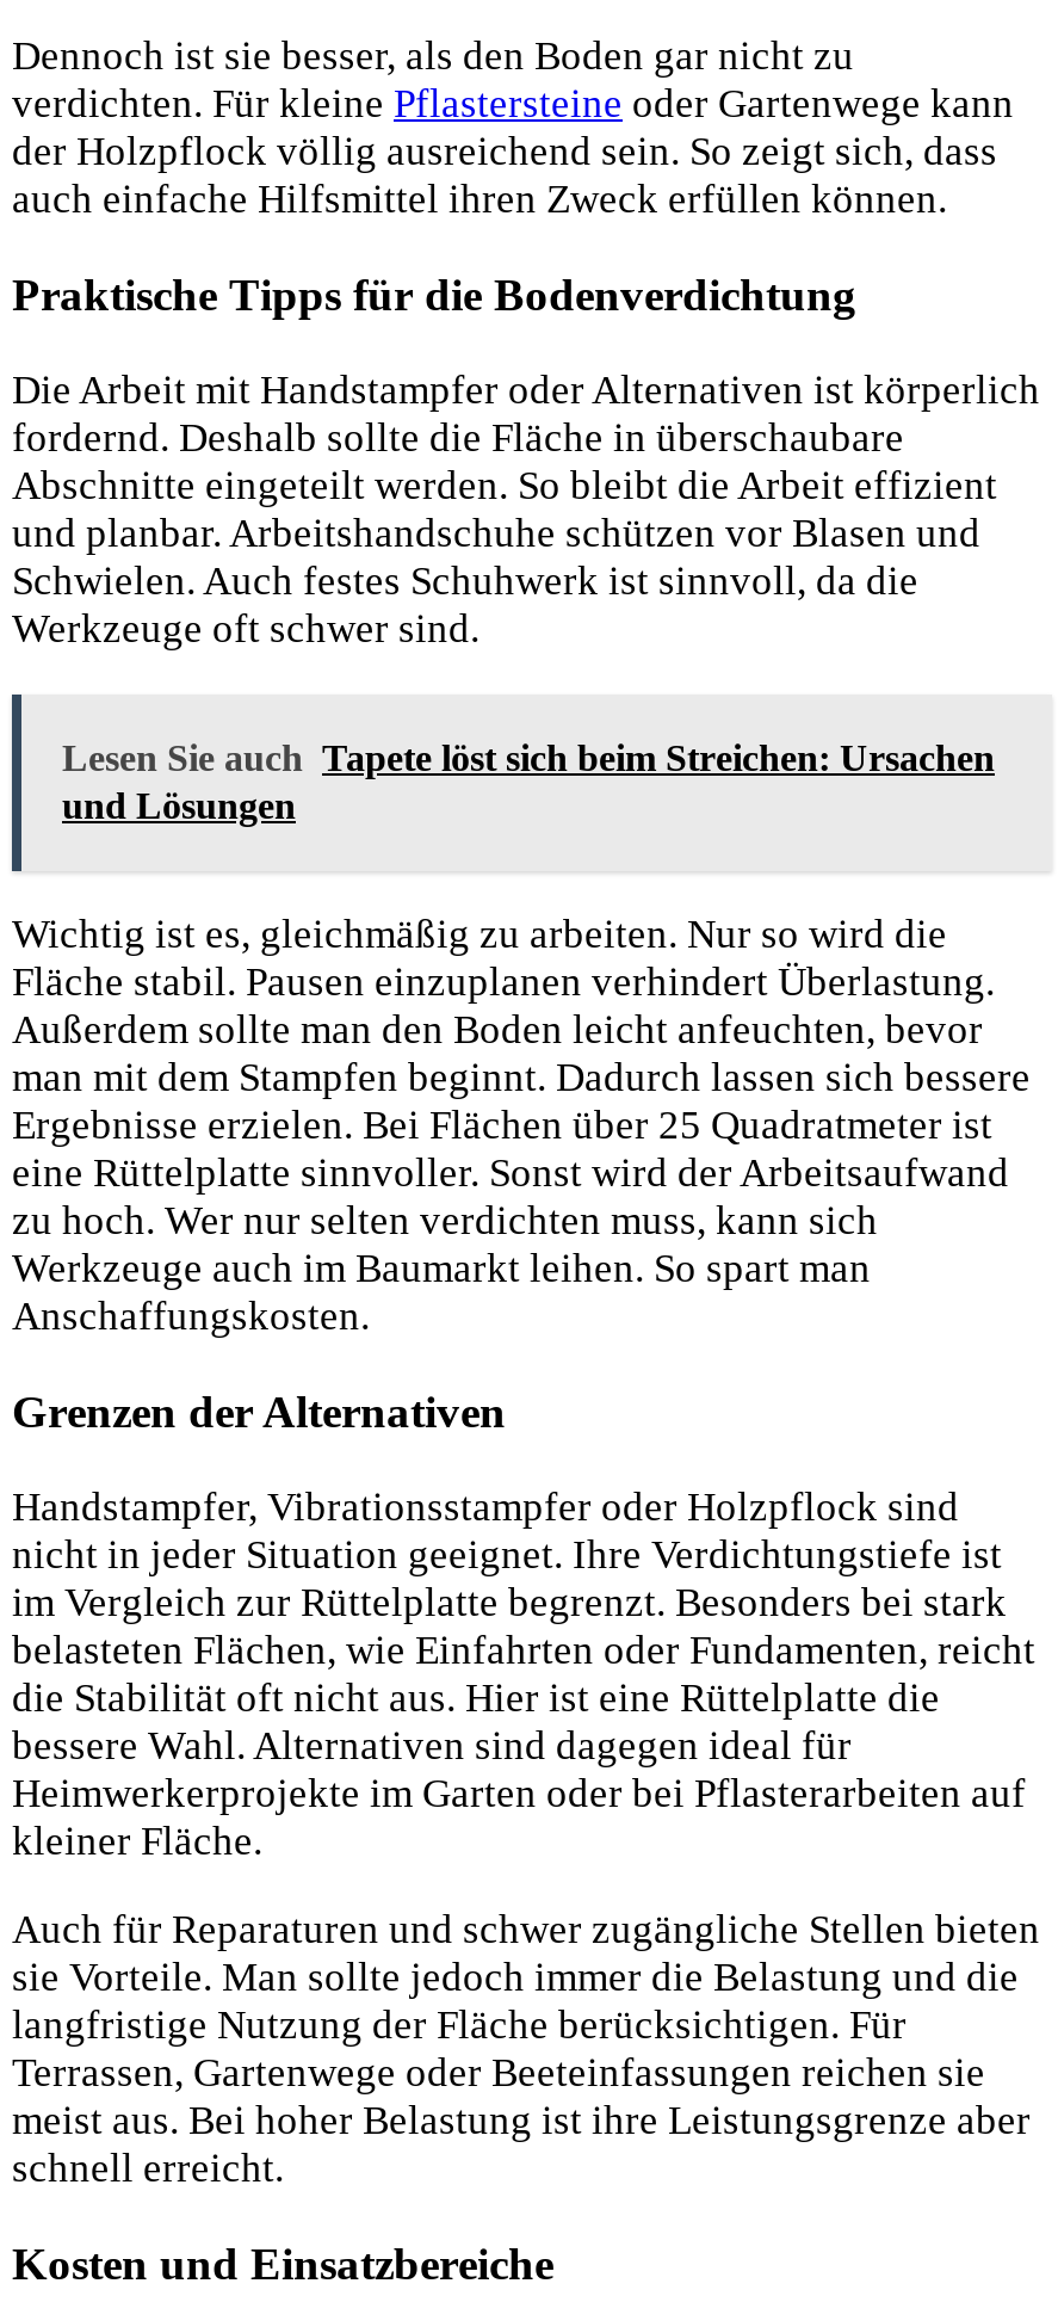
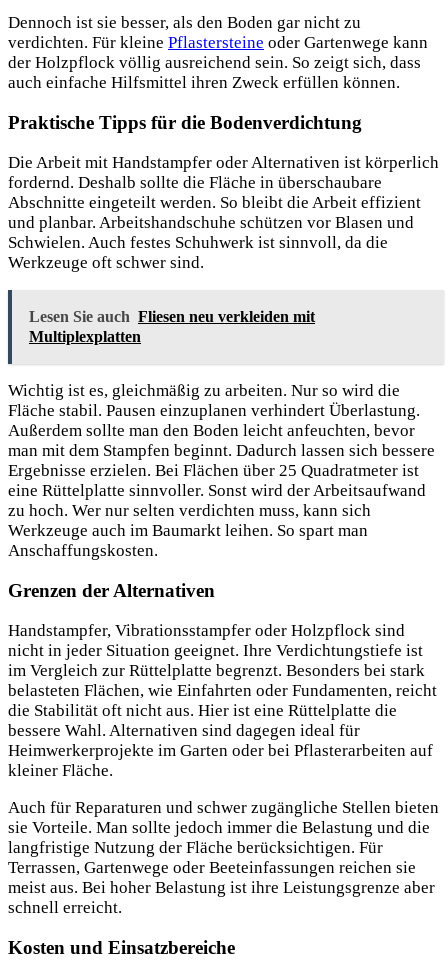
- Lesen Sie auch Tapete löst sich beim Streichen: Ursachen
- und Lösungen
+ Lesen Sie auch Fliesen neu verkleiden mit
+ Multiplexplatten
